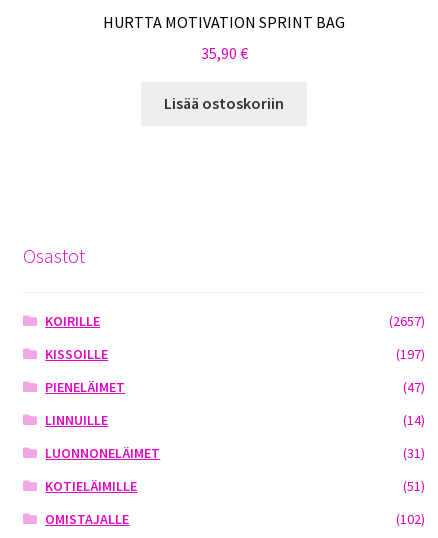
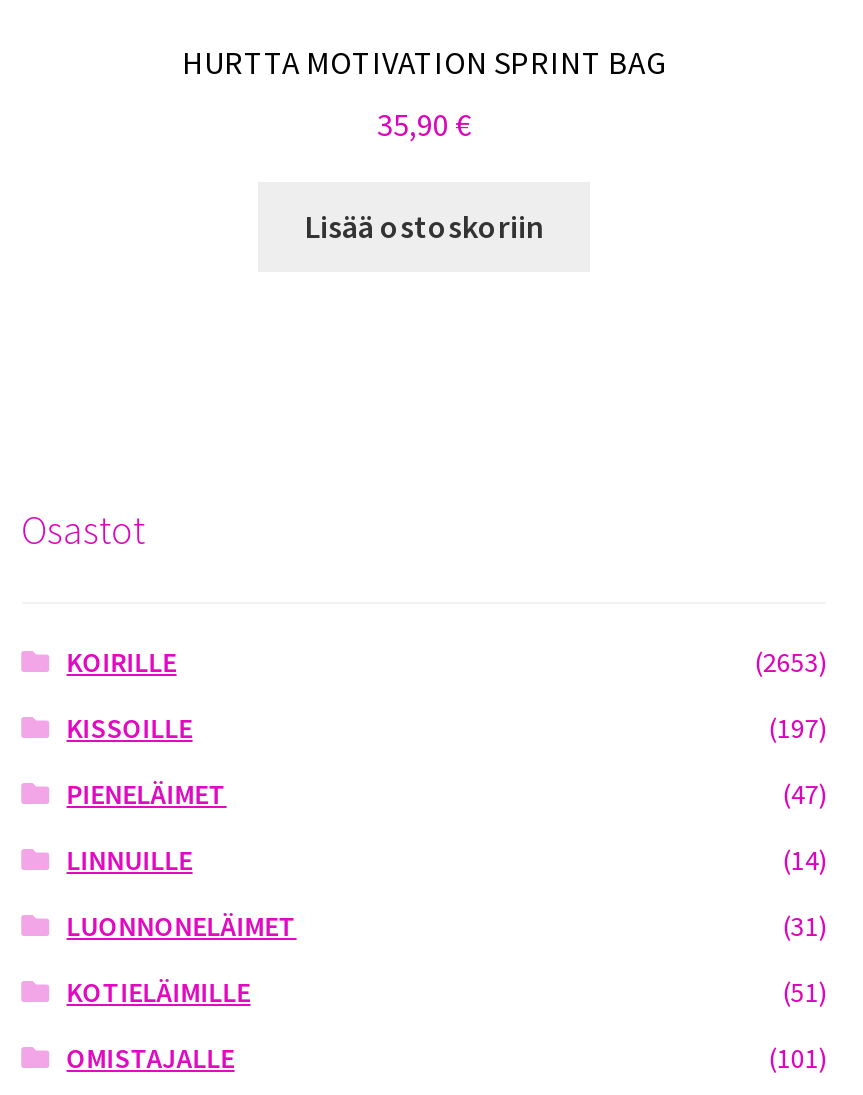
- (2657)
+ (2653)

- (102)
+ (101)
